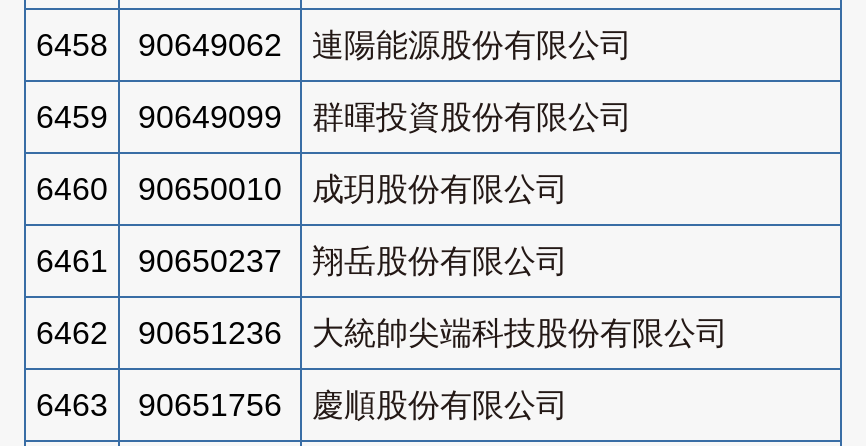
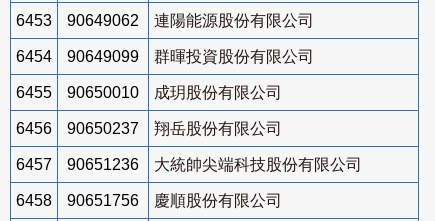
- 6458 90649062 連陽能源股份有限公司
+ 6453 90649062 連陽能源股份有限公司

- 6459 90649099 群暉投資股份有限公司
+ 6454 90649099 群暉投資股份有限公司

- 6460 90650010 成玥股份有限公司
+ 6455 90650010 成玥股份有限公司

- 6461 90650237 翔岳股份有限公司
+ 6456 90650237 翔岳股份有限公司

- 6462 90651236 大統帥尖端科技股份有限公司
+ 6457 90651236 大統帥尖端科技股份有限公司

- 6463 90651756 慶順股份有限公司
+ 6458 90651756 慶順股份有限公司
